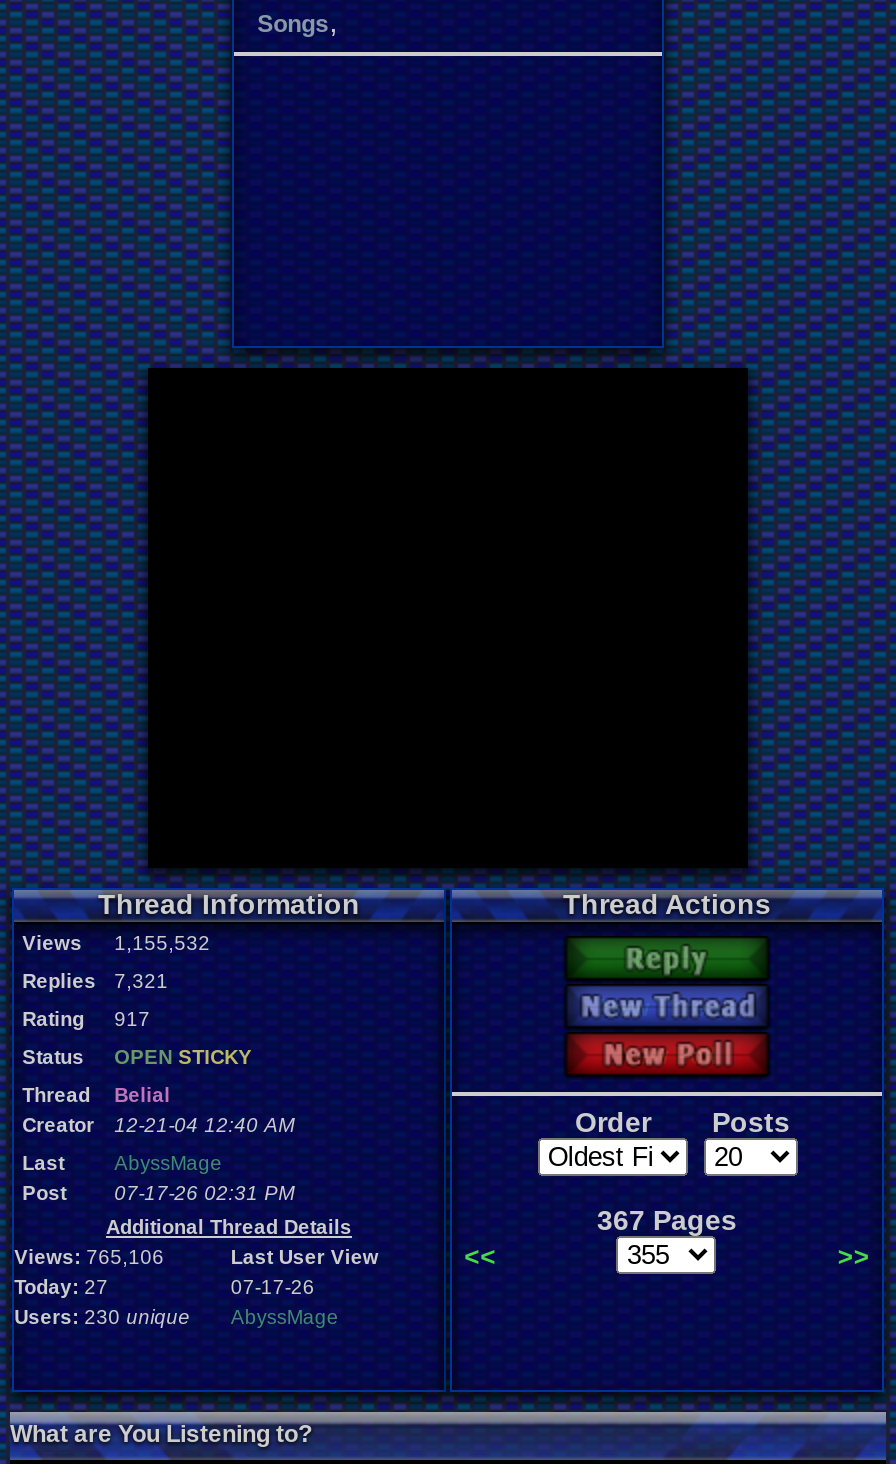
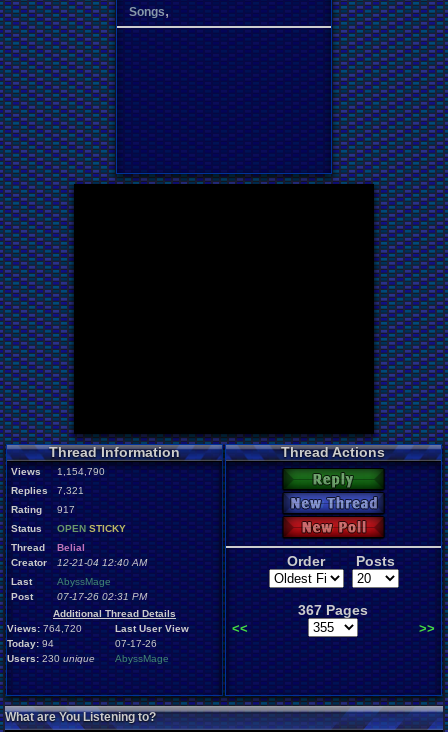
- Views 1,155,532
+ Views 1,154,790

- Views: 765,106
+ Views: 764,720

- Today: 27
+ Today: 94
